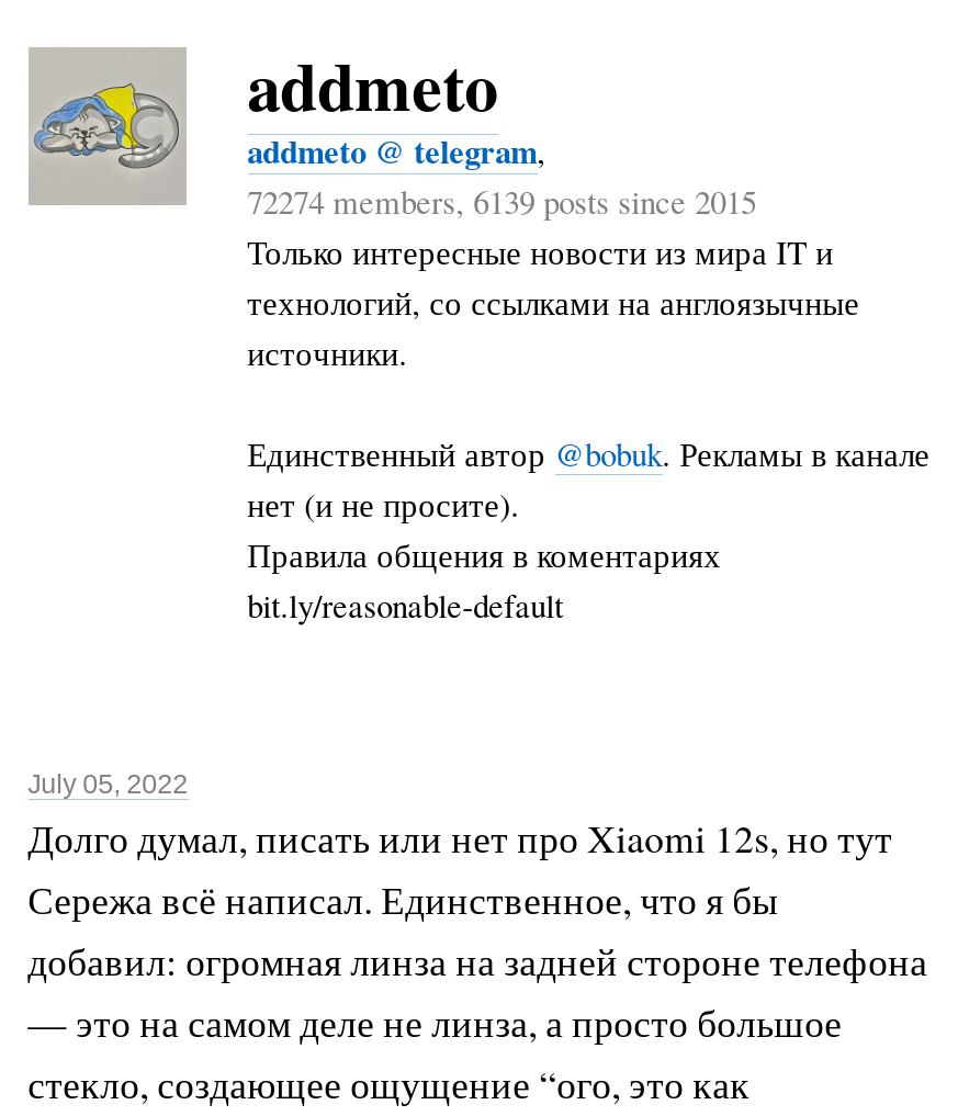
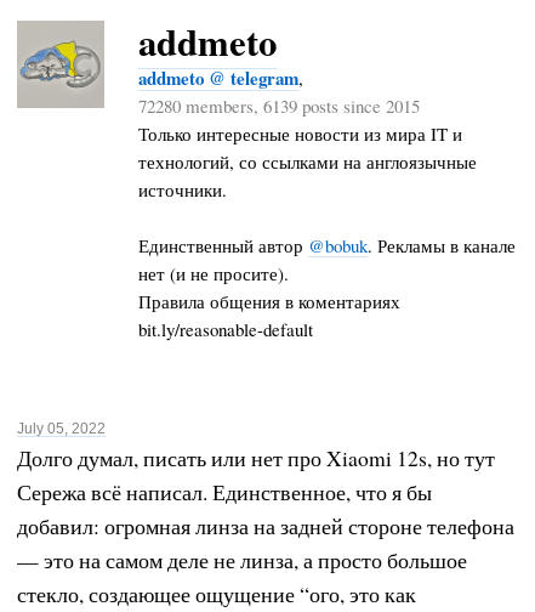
- 72274 members, 6139 posts since 2015
+ 72280 members, 6139 posts since 2015
